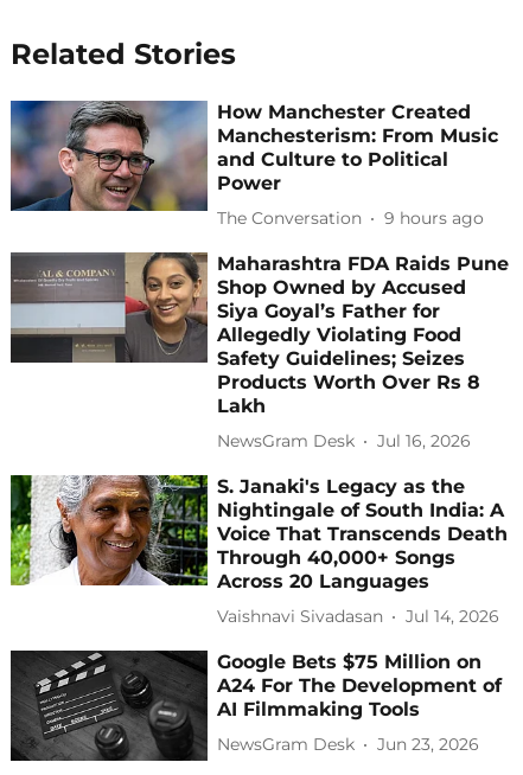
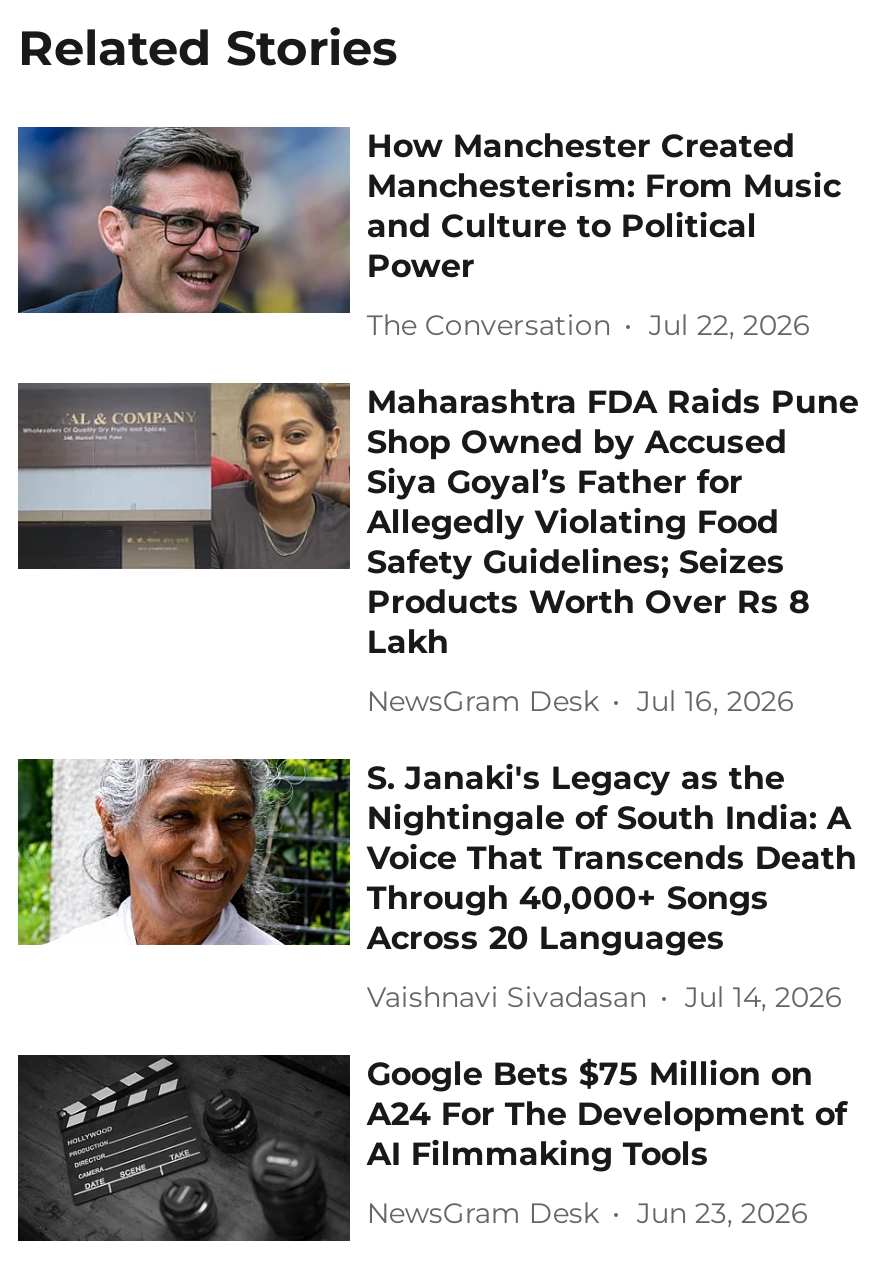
- The Conversation 9 hours ago
+ The Conversation Jul 22, 2026
